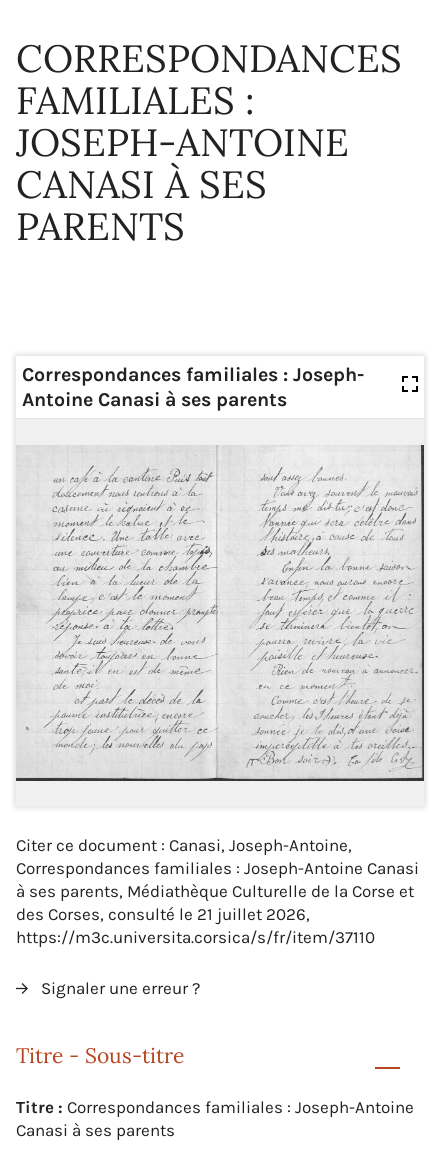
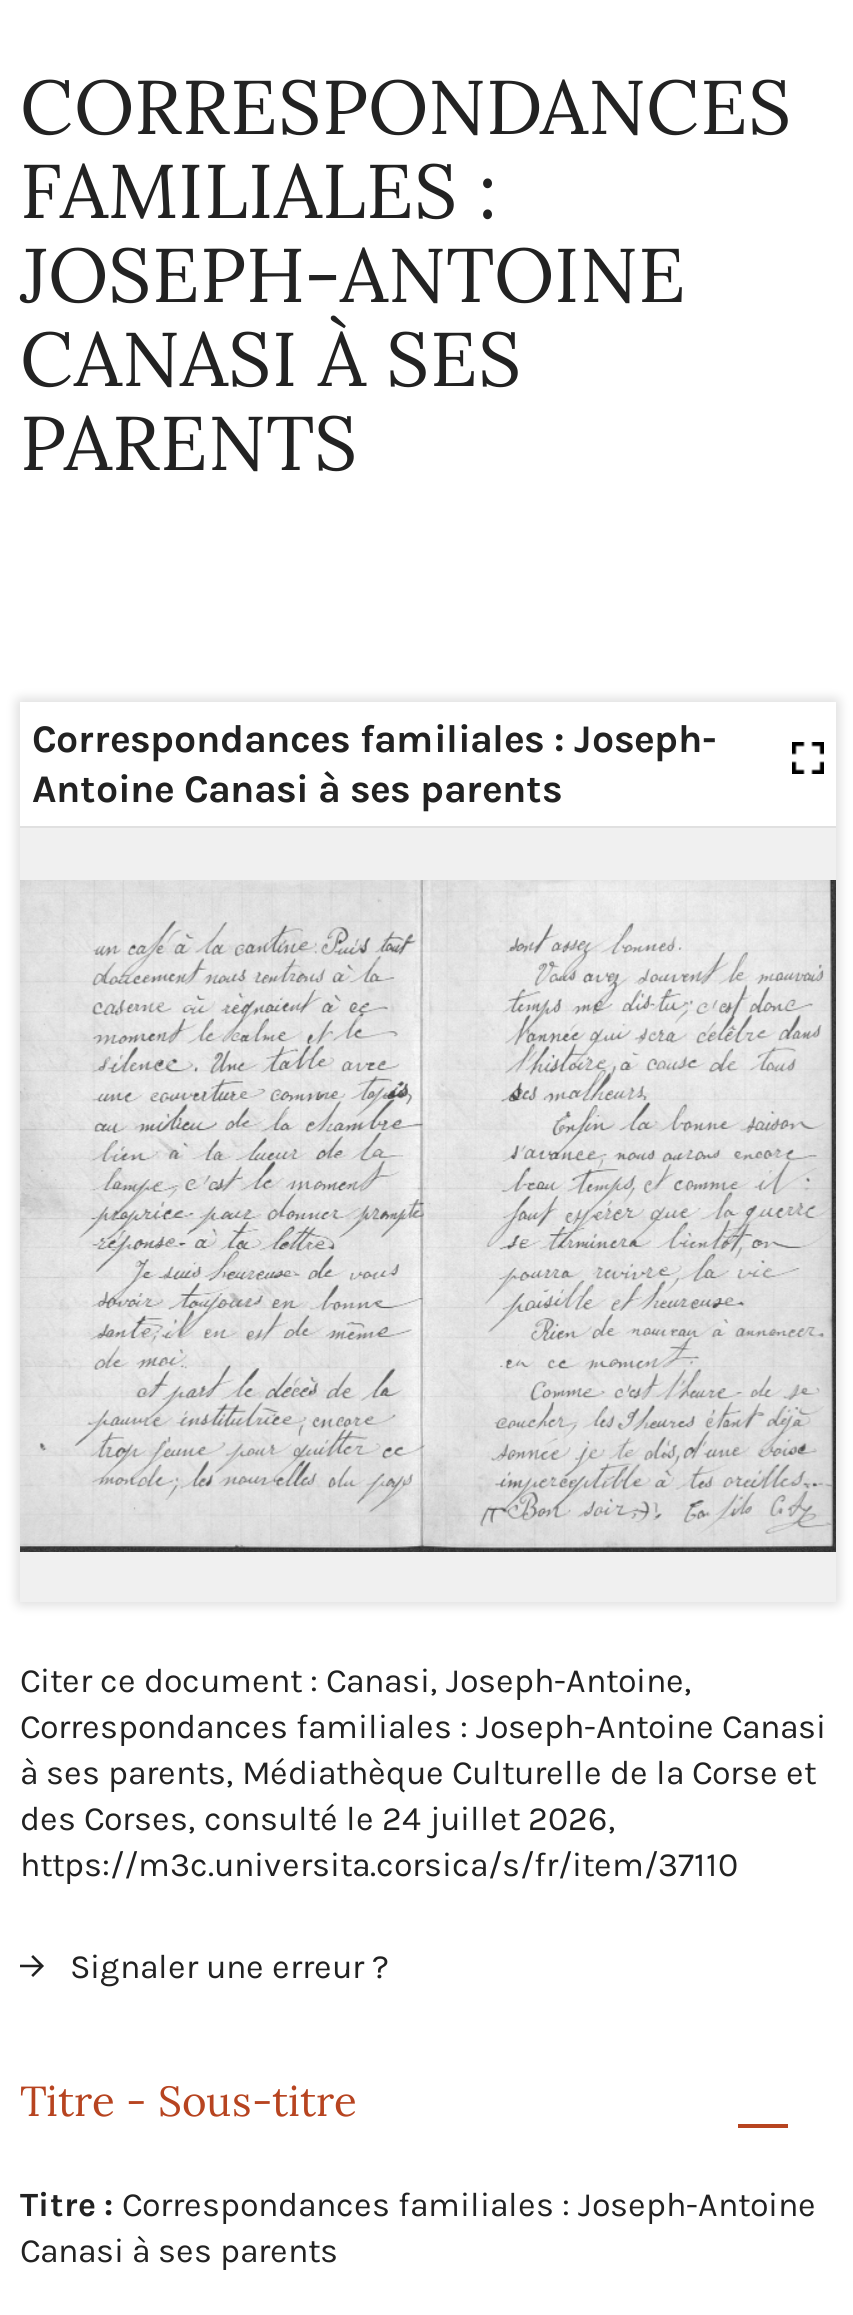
- des Corses, consulté le 21 juillet 2026,
+ des Corses, consulté le 24 juillet 2026,
